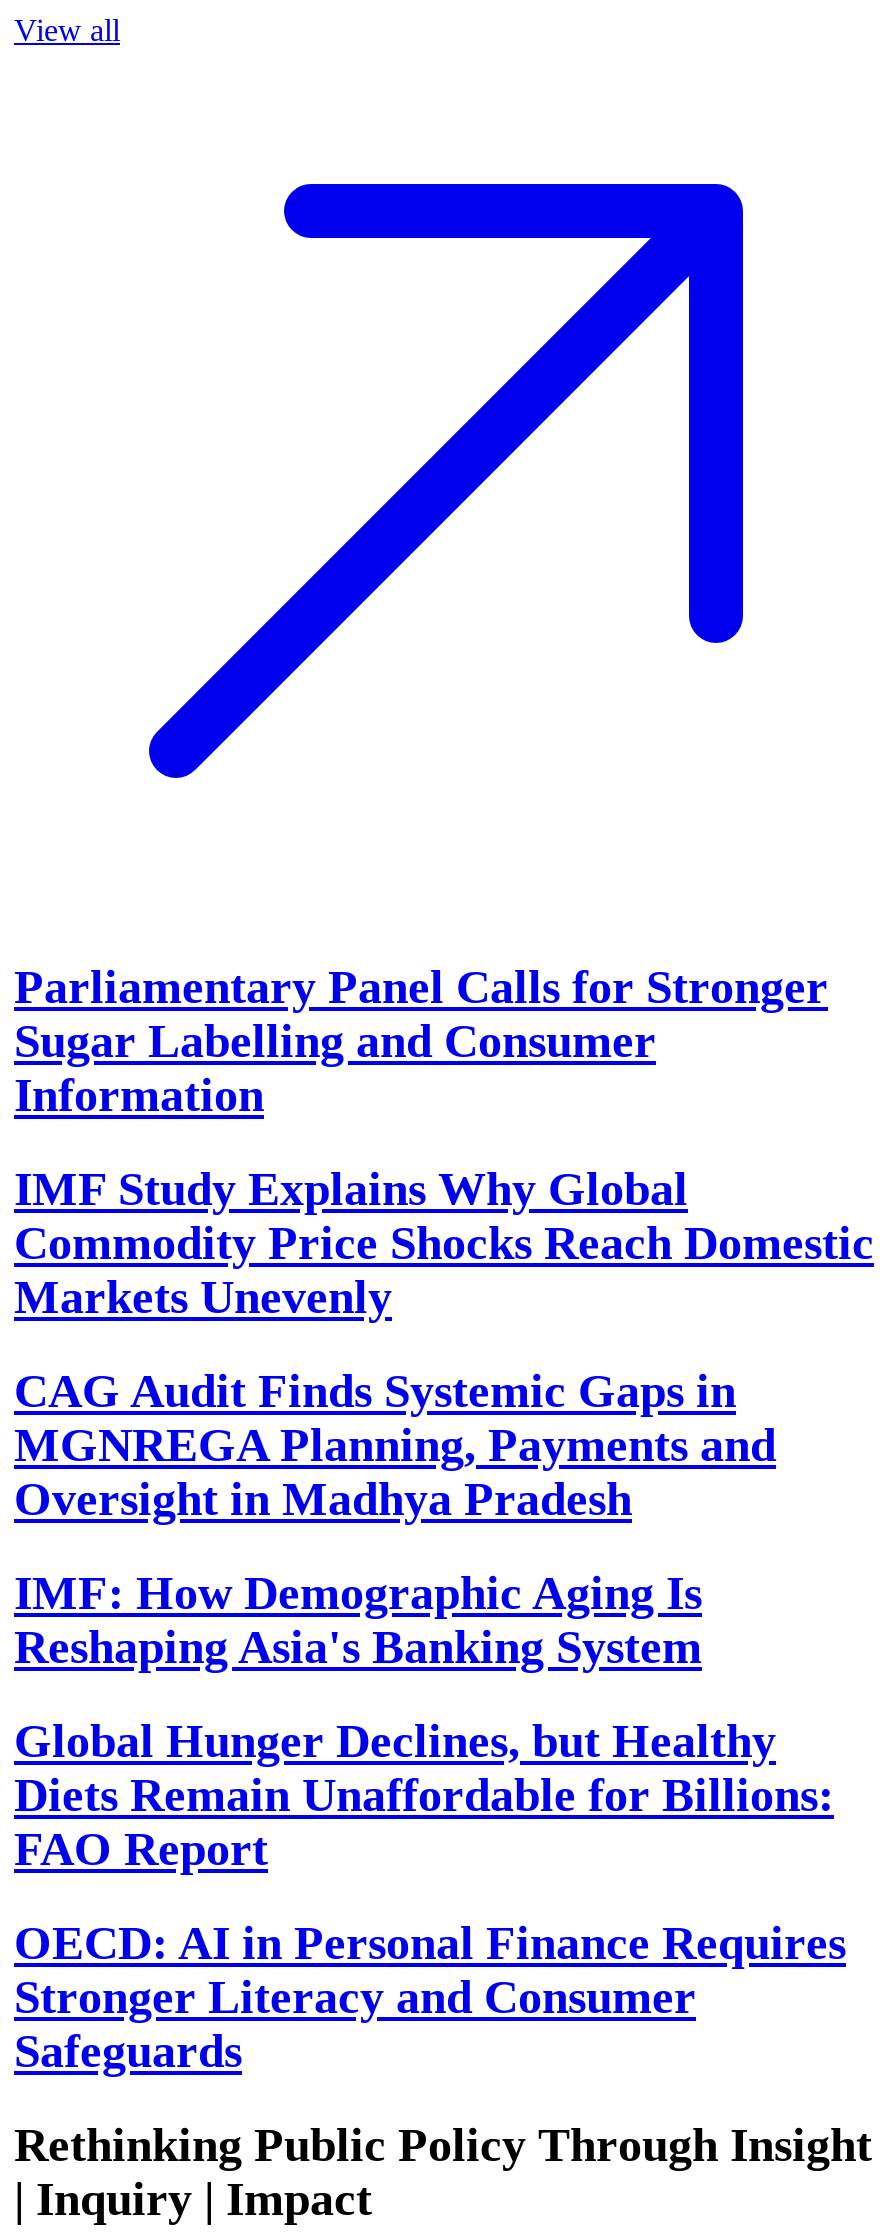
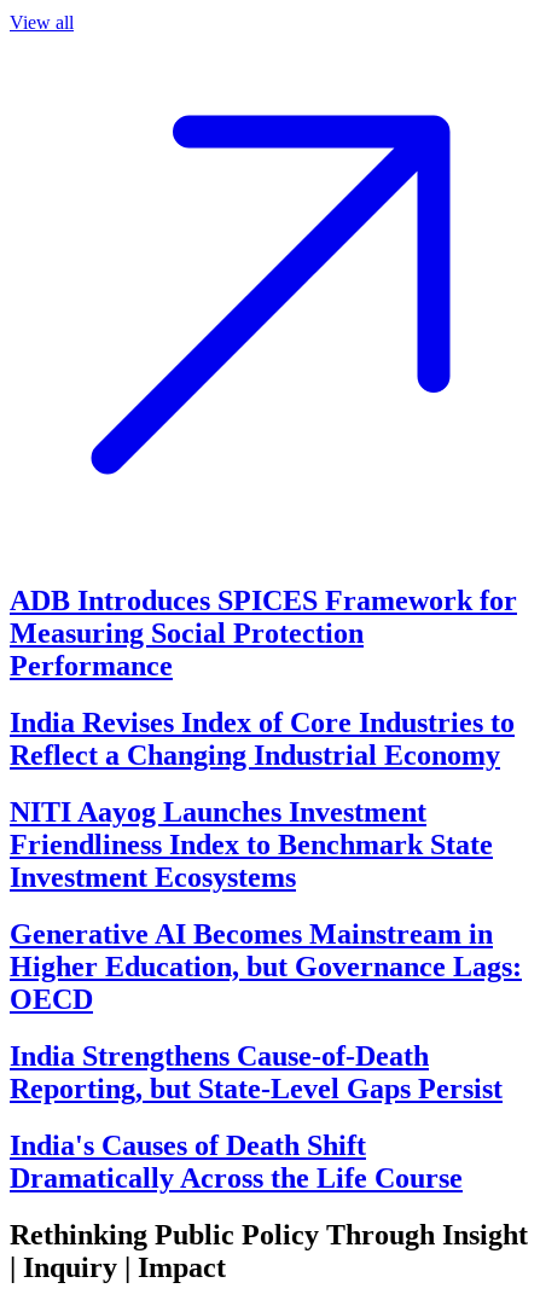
- Parliamentary Panel Calls for Stronger
- Sugar Labelling and Consumer
- Information
+ ADB Introduces SPICES Framework for
+ Measuring Social Protection
+ Performance

- IMF Study Explains Why Global
- Commodity Price Shocks Reach Domestic
- Markets Unevenly
+ India Revises Index of Core Industries to
+ Reflect a Changing Industrial Economy

- CAG Audit Finds Systemic Gaps in
- MGNREGA Planning, Payments and
- Oversight in Madhya Pradesh
+ NITI Aayog Launches Investment
+ Friendliness Index to Benchmark State
+ Investment Ecosystems

- IMF: How Demographic Aging Is
- Reshaping Asia's Banking System
+ Generative AI Becomes Mainstream in
+ Higher Education, but Governance Lags:
+ OECD

- Global Hunger Declines, but Healthy
- Diets Remain Unaffordable for Billions:
- FAO Report
+ India Strengthens Cause-of-Death
+ Reporting, but State-Level Gaps Persist

- OECD: AI in Personal Finance Requires
- Stronger Literacy and Consumer
- Safeguards
+ India's Causes of Death Shift
+ Dramatically Across the Life Course
